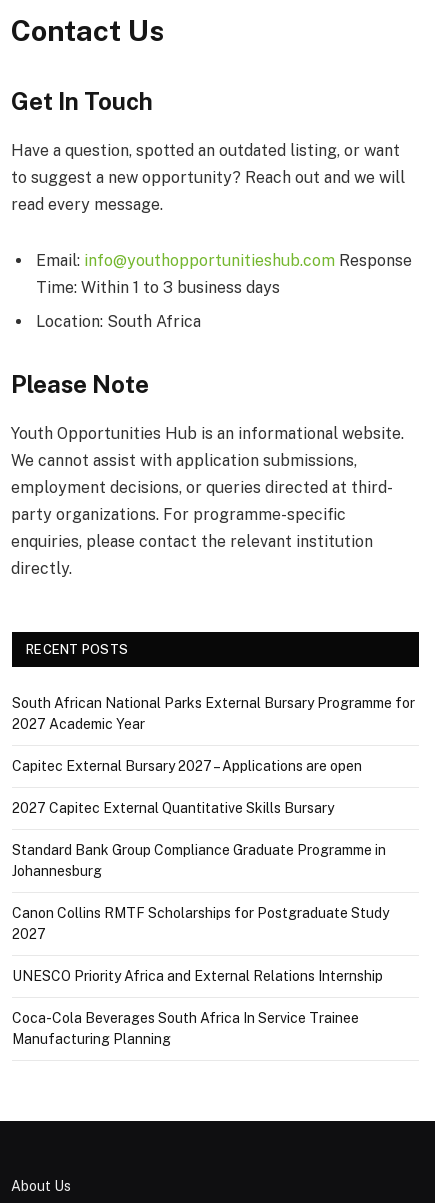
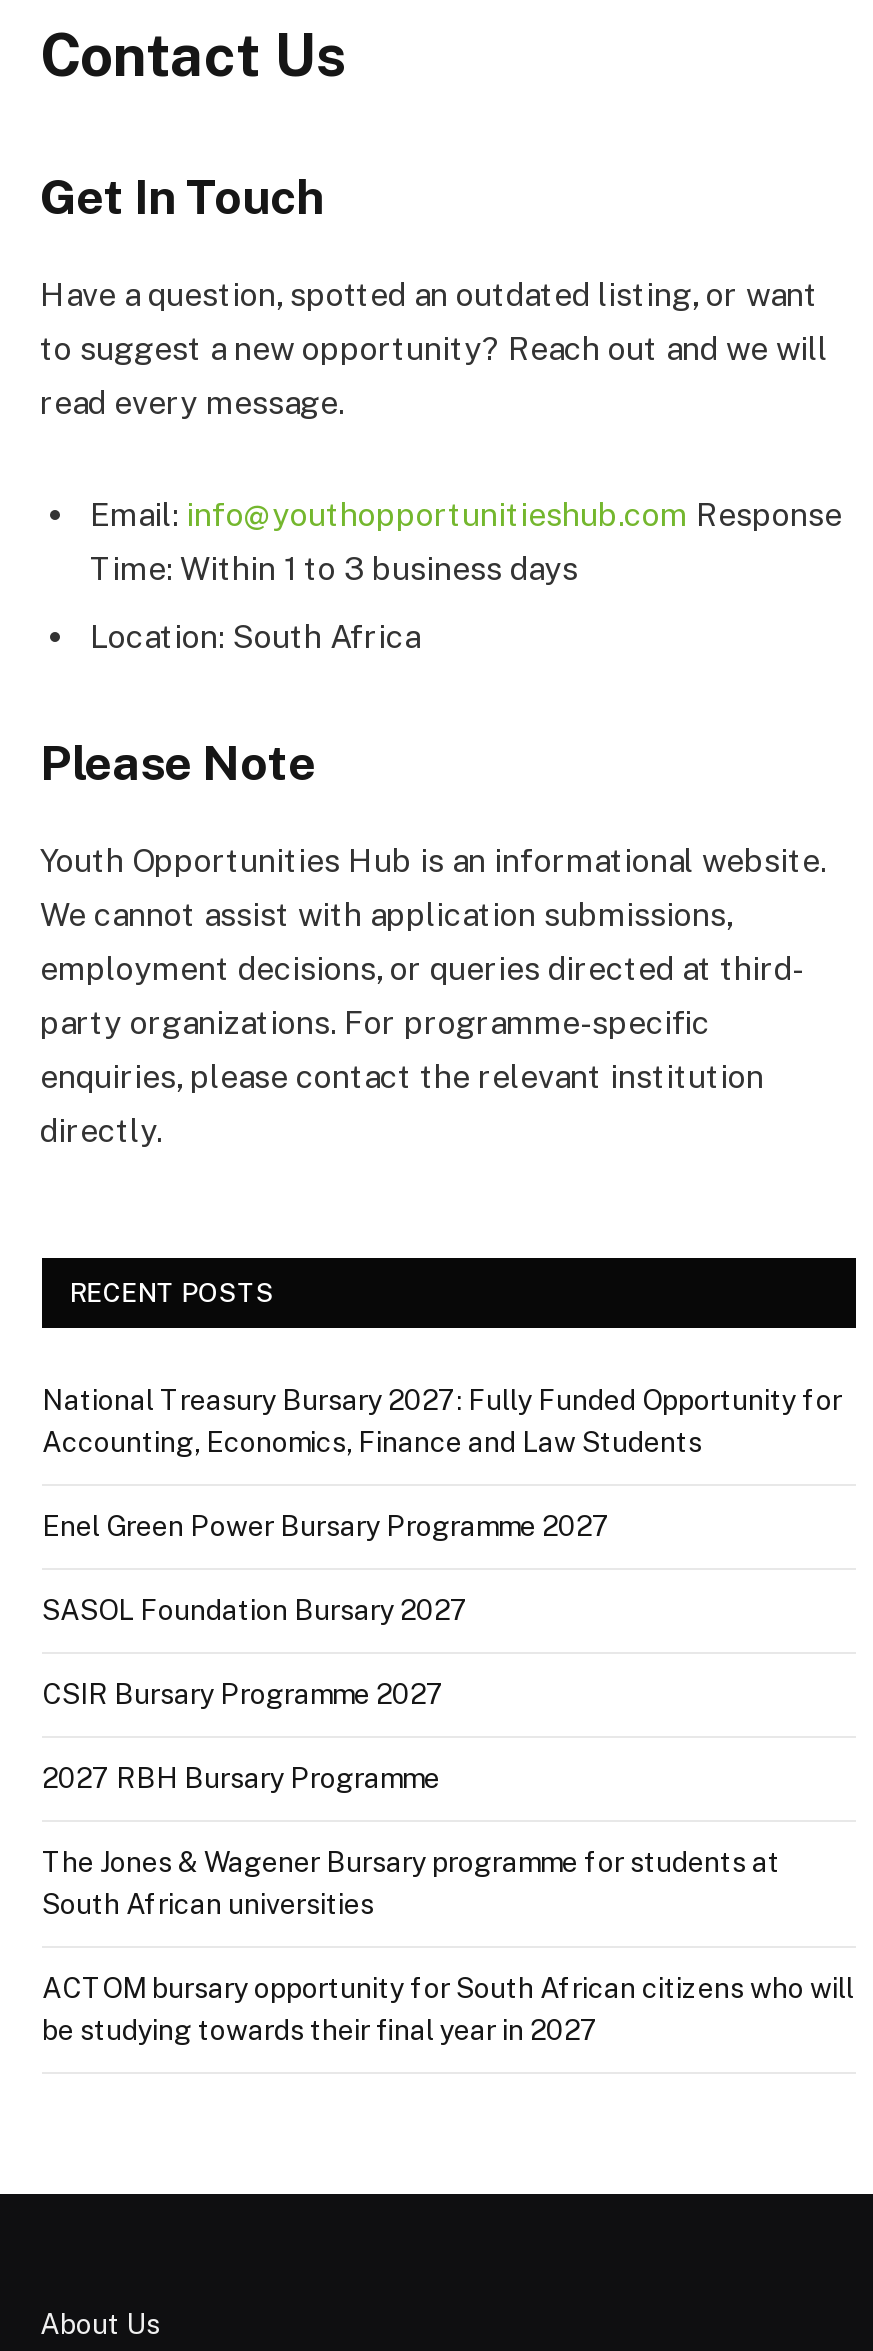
- South African National Parks External Bursary Programme for
- 2027 Academic Year
+ National Treasury Bursary 2027: Fully Funded Opportunity for
+ Accounting, Economics, Finance and Law Students

- Capitec External Bursary 2027 – Applications are open
+ Enel Green Power Bursary Programme 2027

- 2027 Capitec External Quantitative Skills Bursary
+ SASOL Foundation Bursary 2027

- Standard Bank Group Compliance Graduate Programme in
- Johannesburg
+ CSIR Bursary Programme 2027

- Canon Collins RMTF Scholarships for Postgraduate Study
- 2027
+ 2027 RBH Bursary Programme

- UNESCO Priority Africa and External Relations Internship
+ The Jones & Wagener Bursary programme for students at
+ South African universities

- Coca-Cola Beverages South Africa In Service Trainee
- Manufacturing Planning
+ ACTOM bursary opportunity for South African citizens who will
+ be studying towards their final year in 2027
